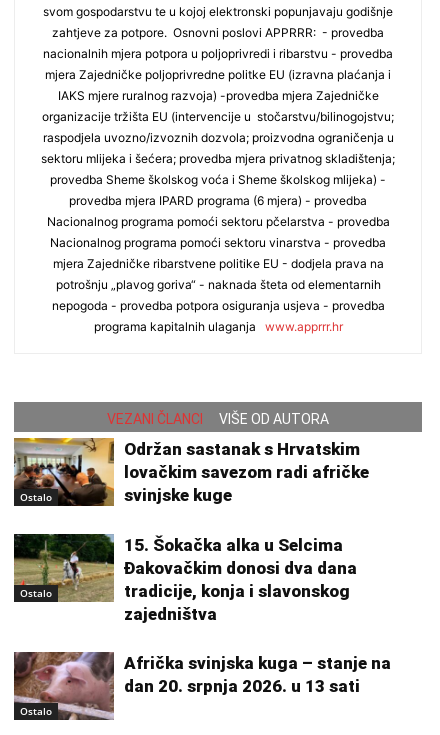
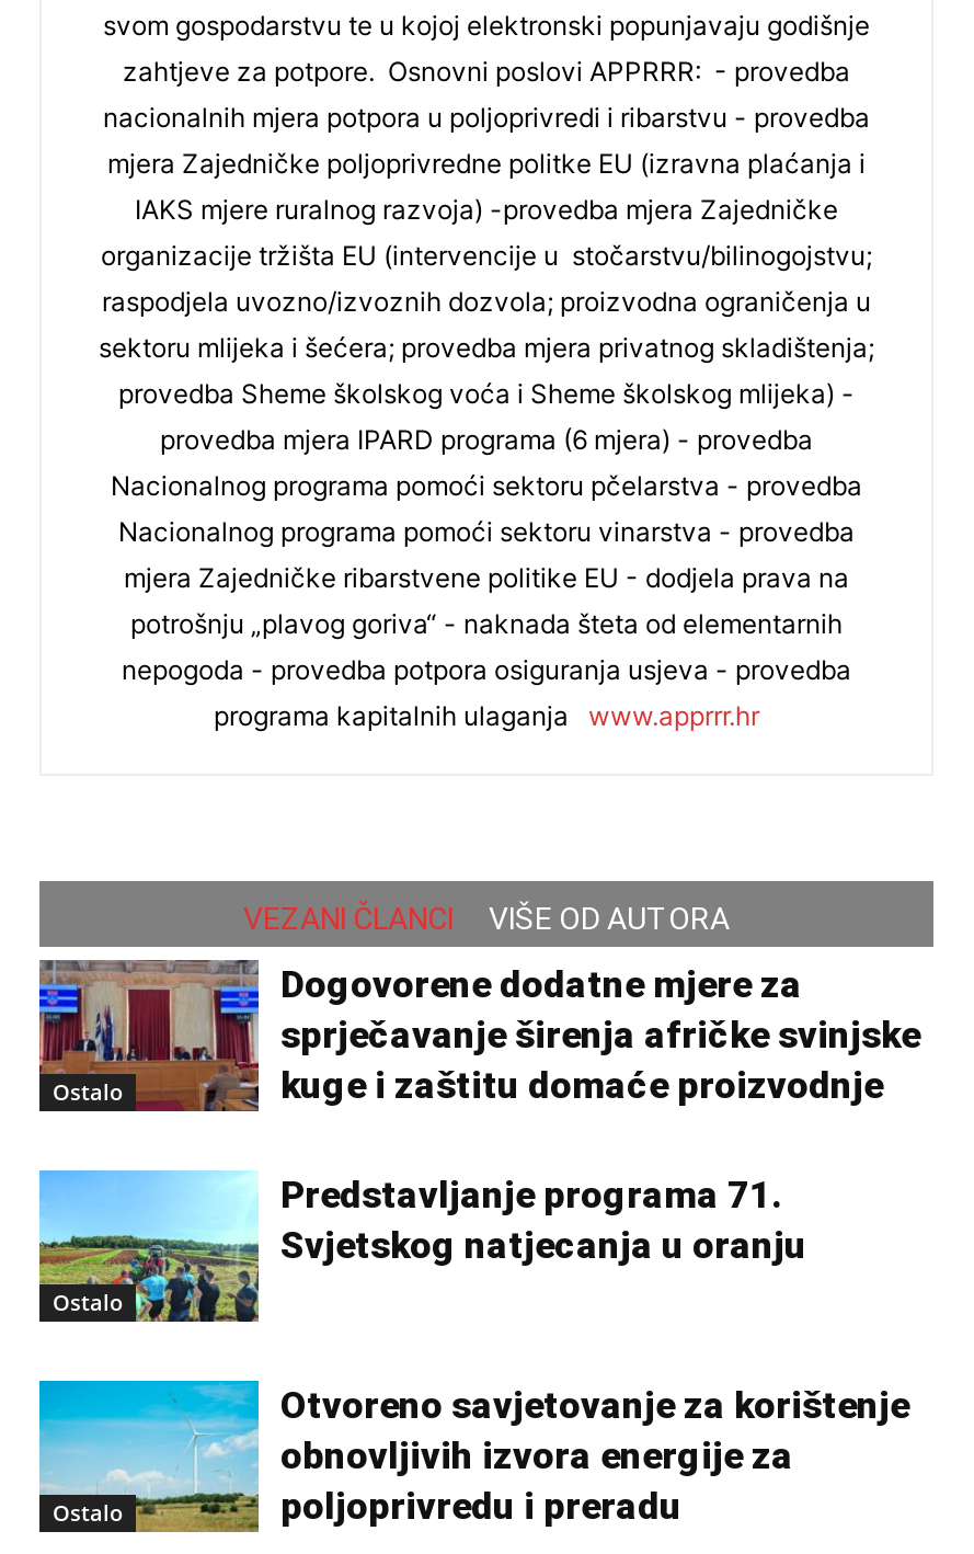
- [image]
- Održan sastanak s Hrvatskim
- lovačkim savezom radi afričke
- svinjske kuge
+ [image]
+ Dogovorene dodatne mjere za
+ sprječavanje širenja afričke svinjske
+ kuge i zaštitu domaće proizvodnje

- [image]
- 15. Šokačka alka u Selcima
- Đakovačkim donosi dva dana
- tradicije, konja i slavonskog
- zajedništva
+ [image]
+ Predstavljanje programa 71.
+ Svjetskog natjecanja u oranju

- [image]
- Afrička svinjska kuga – stanje na
- dan 20. srpnja 2026. u 13 sati
+ [image]
+ Otvoreno savjetovanje za korištenje
+ obnovljivih izvora energije za
+ poljoprivredu i preradu
